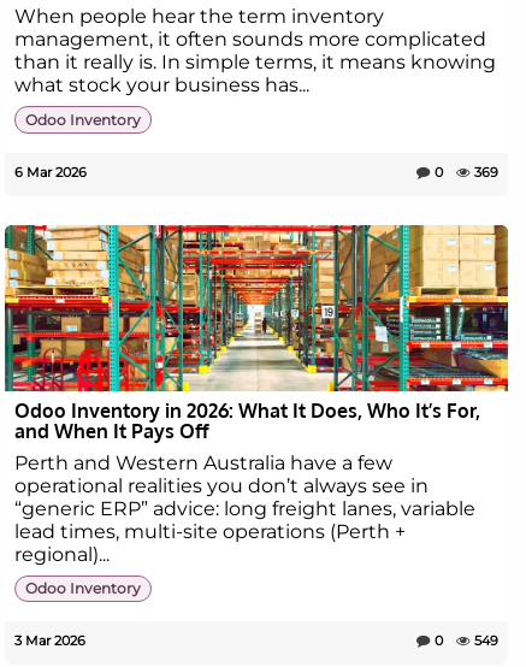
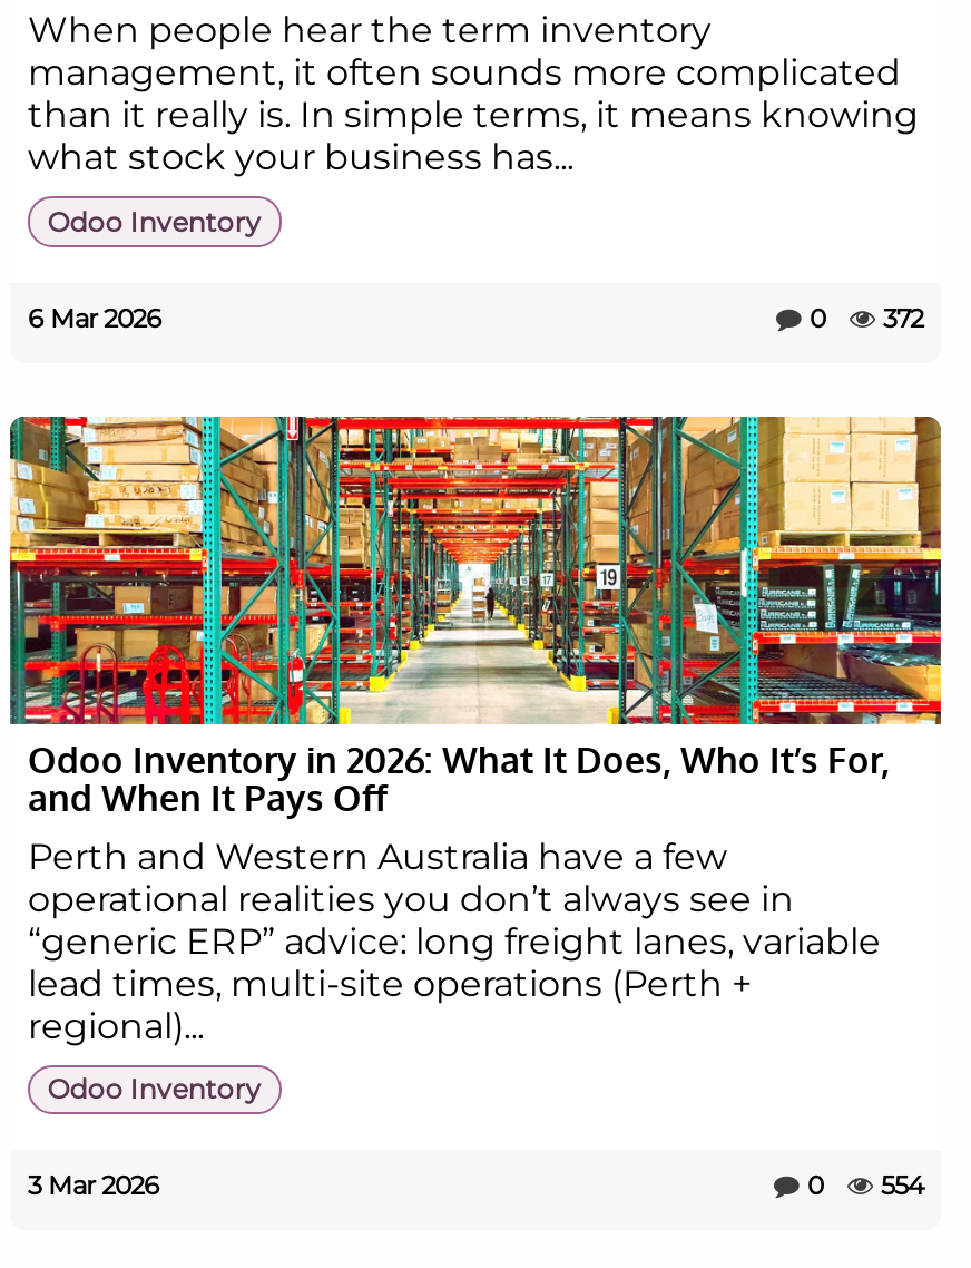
- 0 369
+ 0 372

- 0 549
+ 0 554
